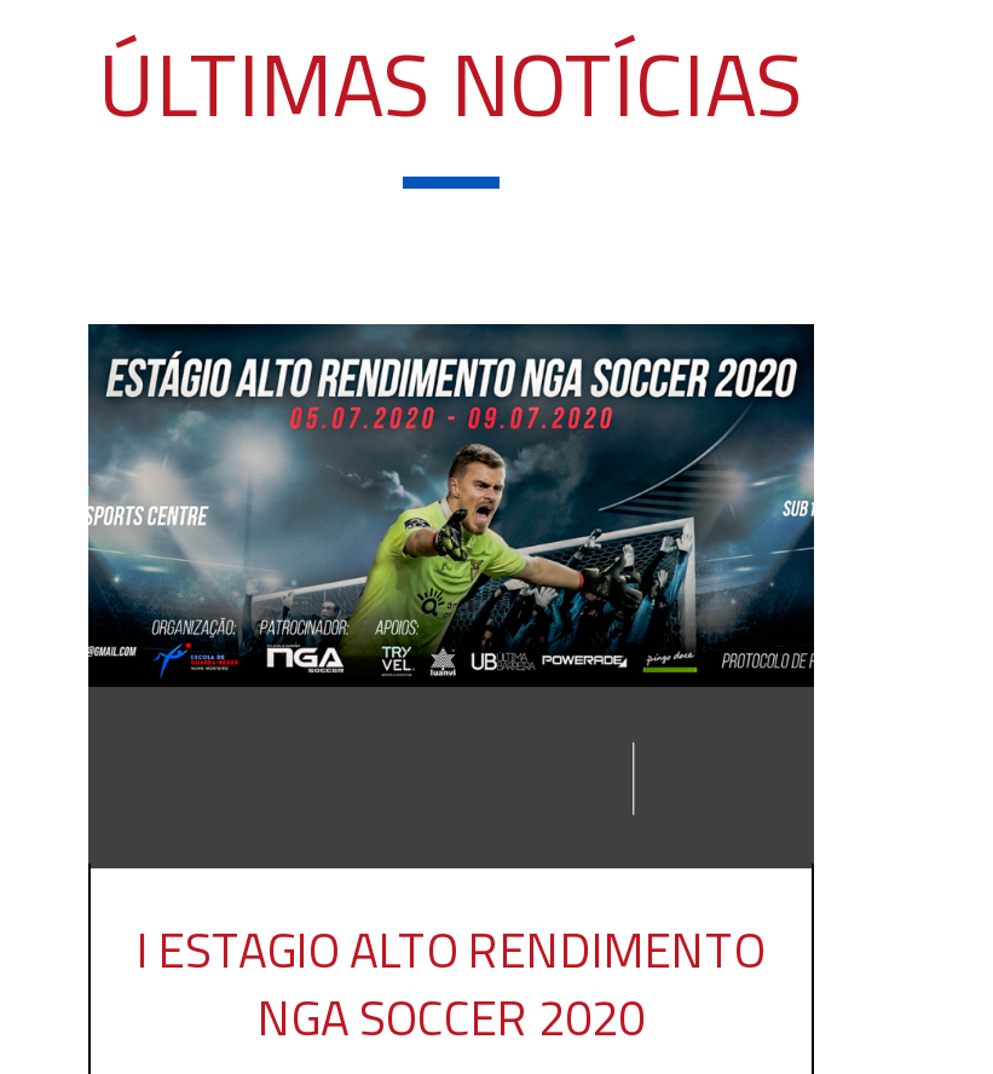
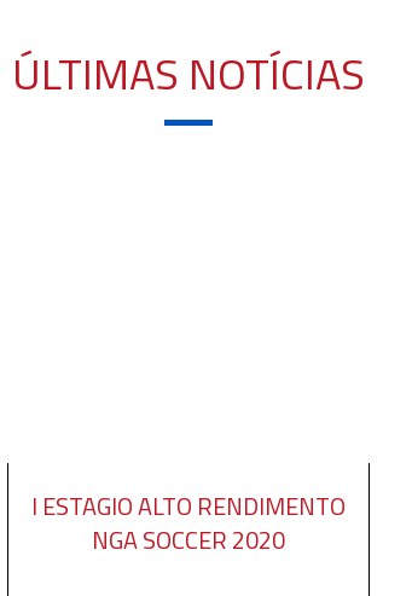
- [image]
